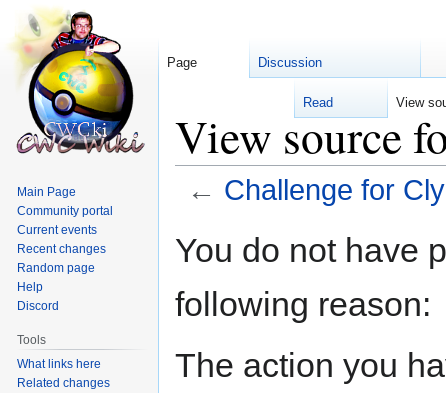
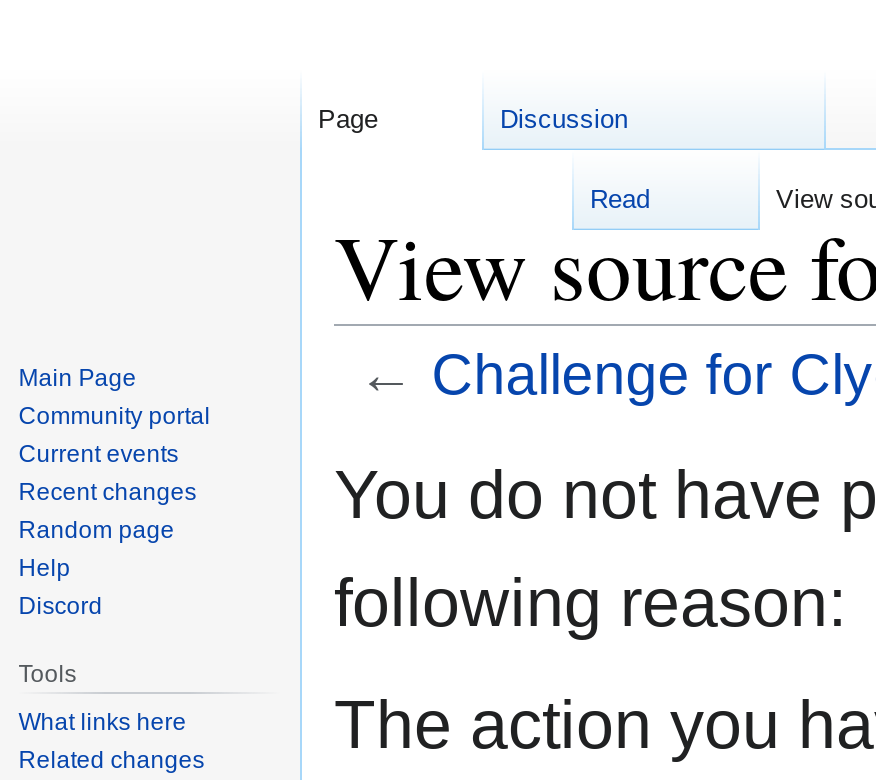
- [image]
